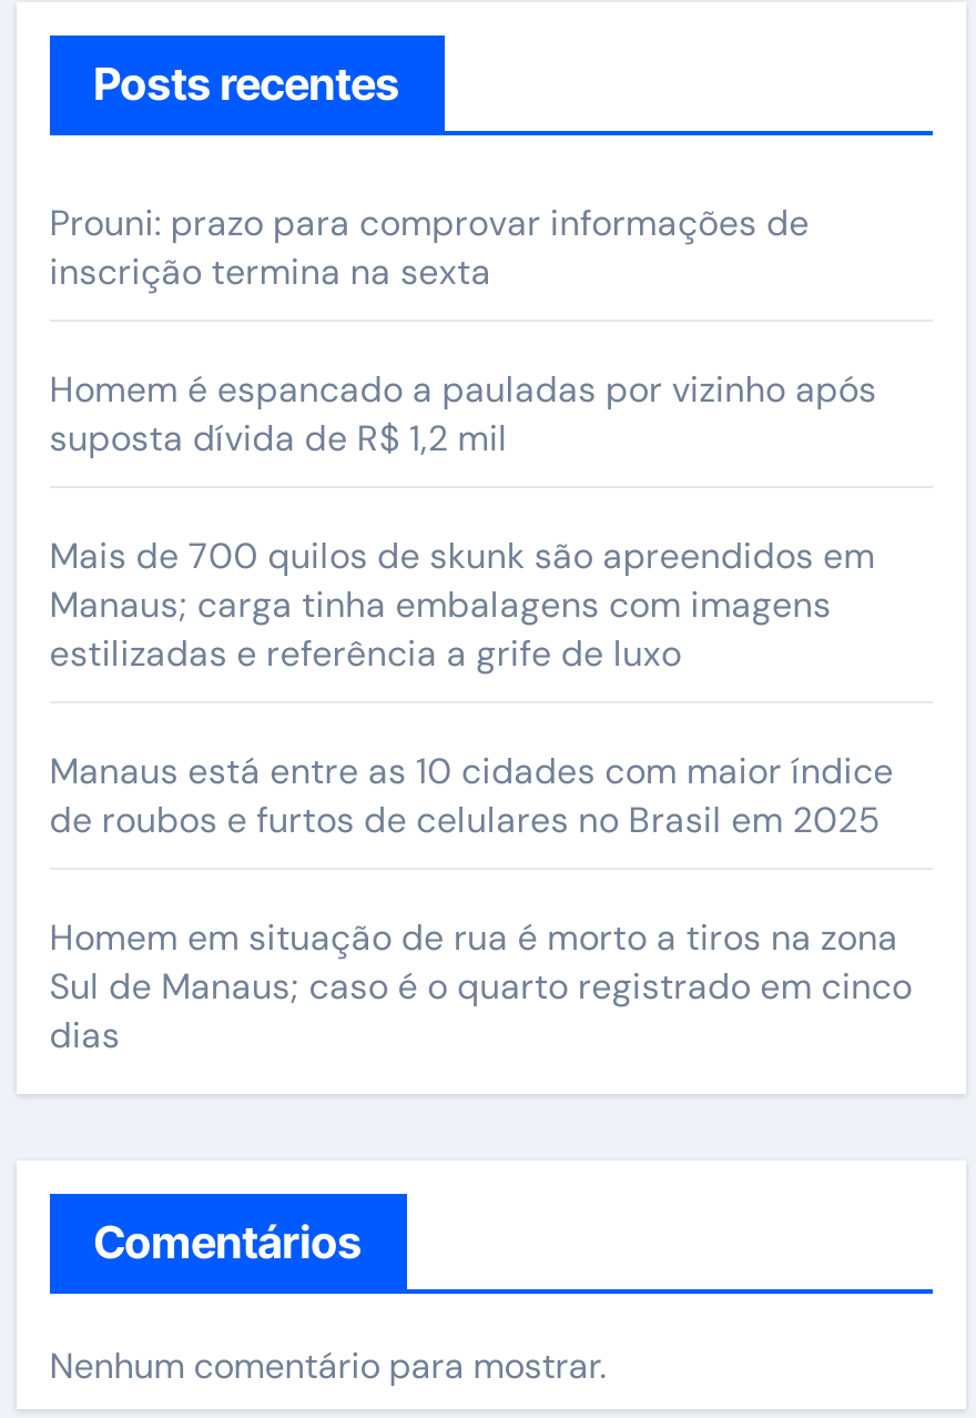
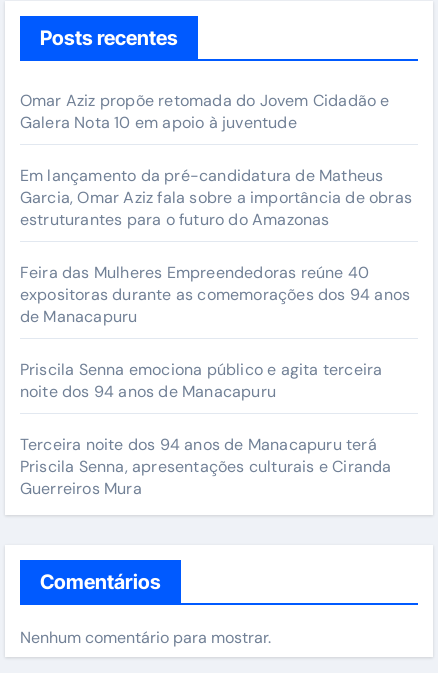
- Prouni: prazo para comprovar informações de
- inscrição termina na sexta
+ Omar Aziz propõe retomada do Jovem Cidadão e
+ Galera Nota 10 em apoio à juventude

- Homem é espancado a pauladas por vizinho após
- suposta dívida de R$ 1,2 mil
+ Em lançamento da pré-candidatura de Matheus
+ Garcia, Omar Aziz fala sobre a importância de obras
+ estruturantes para o futuro do Amazonas

- Mais de 700 quilos de skunk são apreendidos em
- Manaus; carga tinha embalagens com imagens
- estilizadas e referência a grife de luxo
+ Feira das Mulheres Empreendedoras reúne 40
+ expositoras durante as comemorações dos 94 anos
+ de Manacapuru

- Manaus está entre as 10 cidades com maior índice
- de roubos e furtos de celulares no Brasil em 2025
+ Priscila Senna emociona público e agita terceira
+ noite dos 94 anos de Manacapuru

- Homem em situação de rua é morto a tiros na zona
- Sul de Manaus; caso é o quarto registrado em cinco
- dias
+ Terceira noite dos 94 anos de Manacapuru terá
+ Priscila Senna, apresentações culturais e Ciranda
+ Guerreiros Mura
